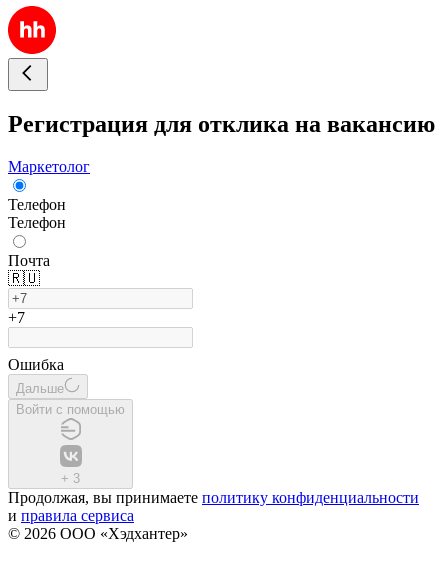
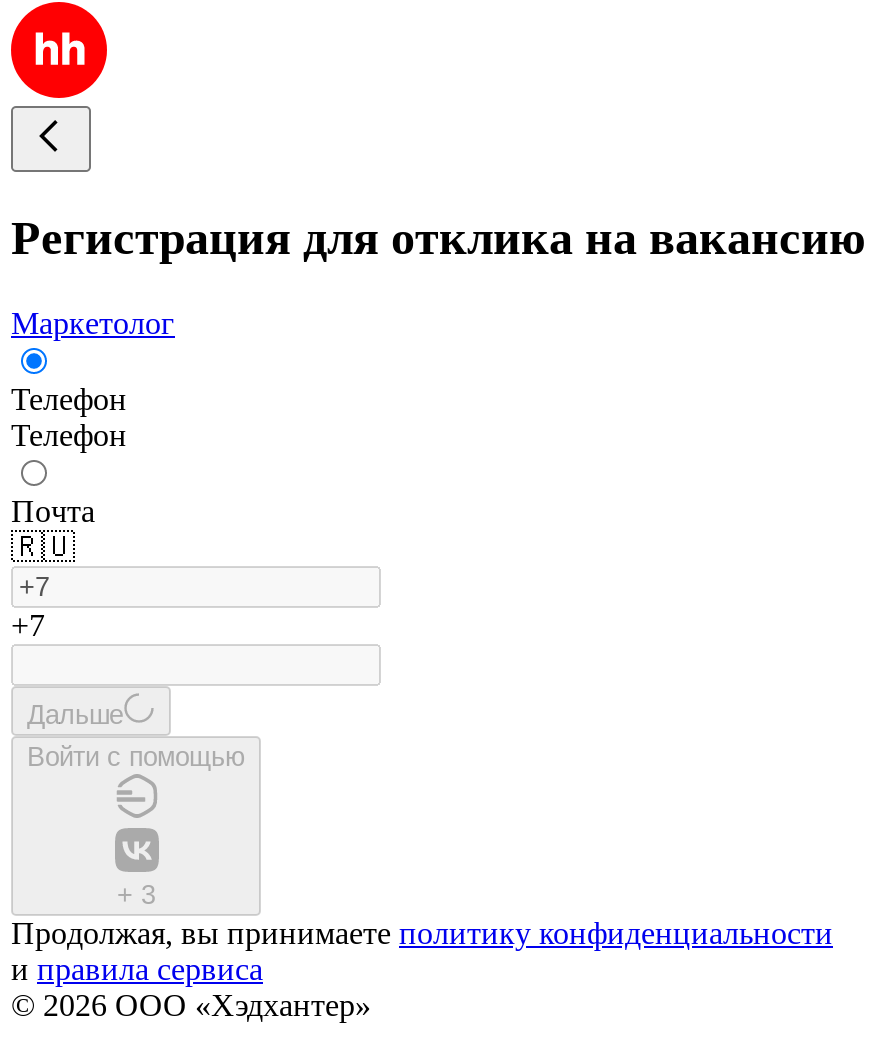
- Ошибка
